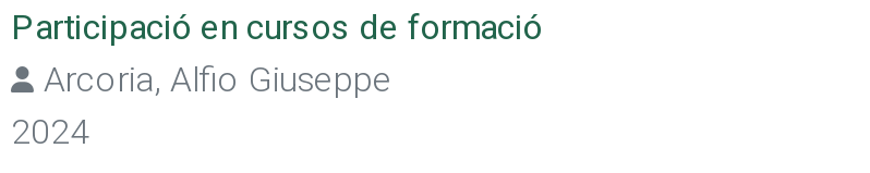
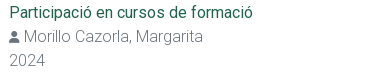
- Arcoria, Alfio Giuseppe
+ Morillo Cazorla, Margarita
